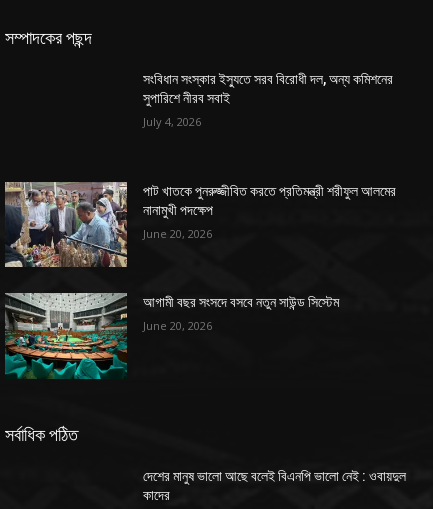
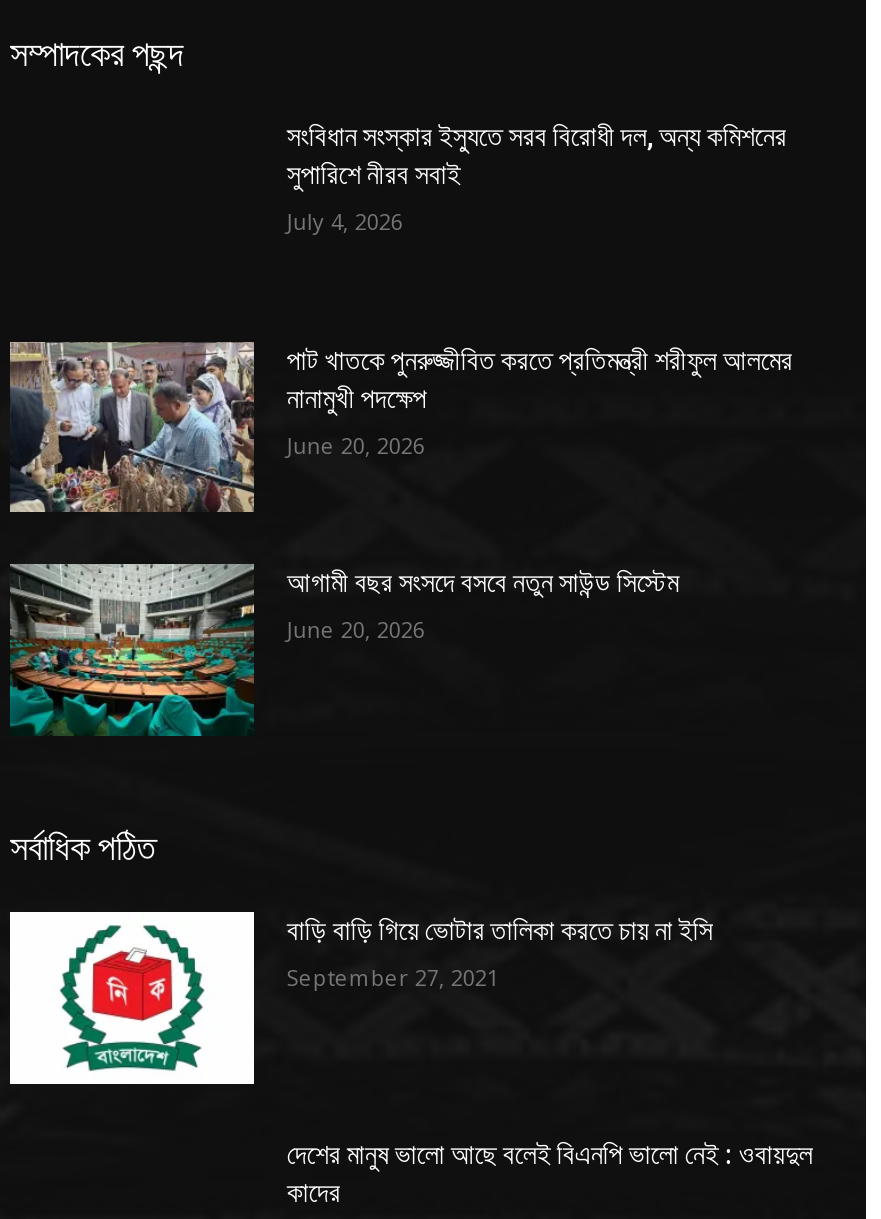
+ [image]
+ বাড়ি বাড়ি গিয়ে ভোটার তালিকা করতে চায় না ইসি
+ September 27, 2021
